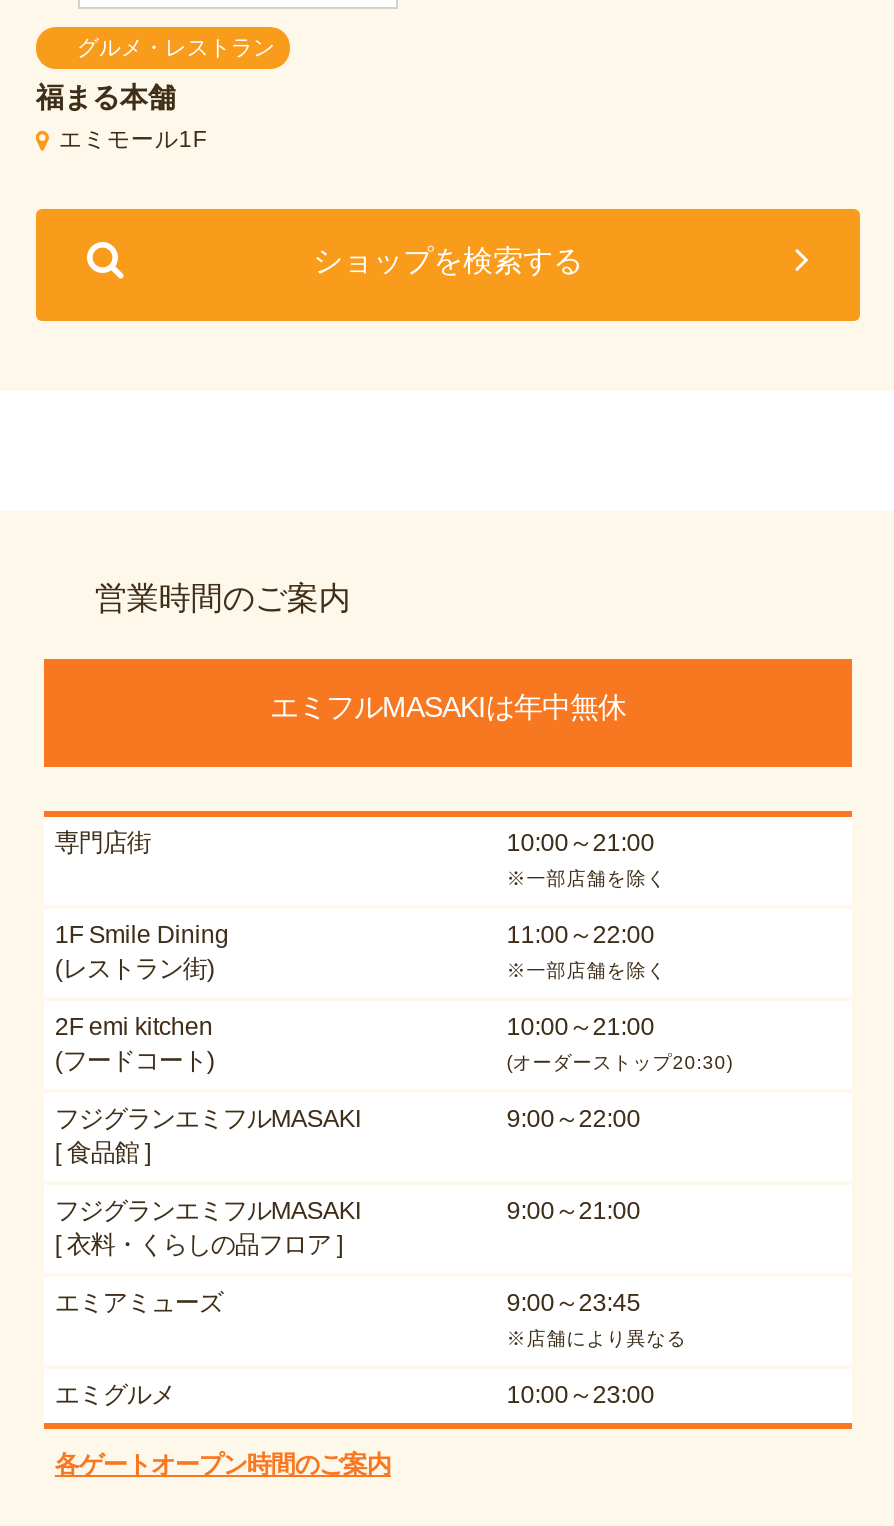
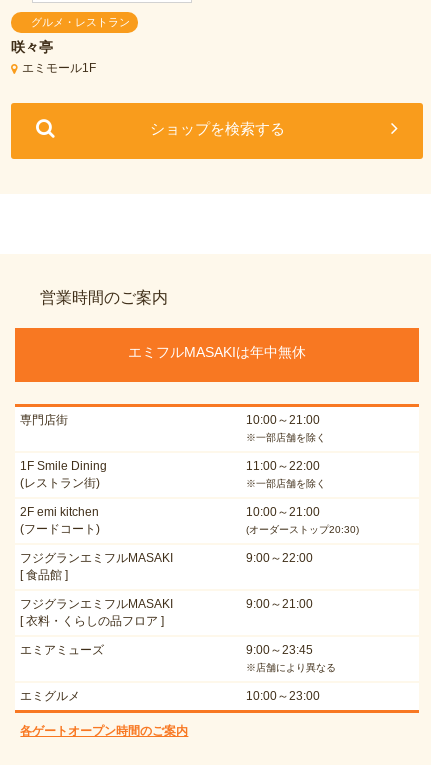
- 福まる本舗
+ 咲々亭
